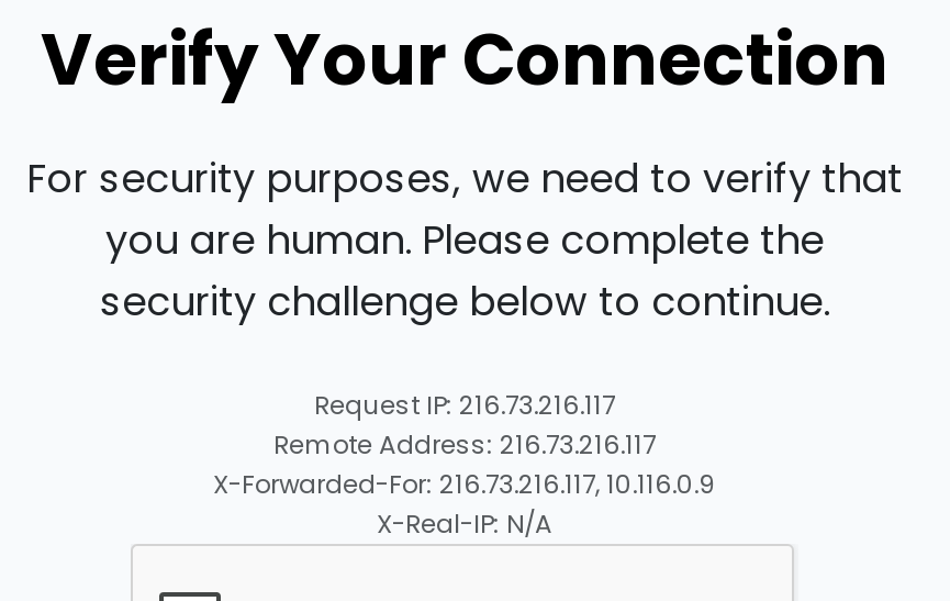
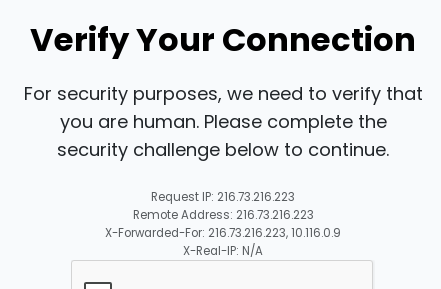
- Request IP: 216.73.216.117
+ Request IP: 216.73.216.223

- Remote Address: 216.73.216.117
+ Remote Address: 216.73.216.223

- X-Forwarded-For: 216.73.216.117, 10.116.0.9
+ X-Forwarded-For: 216.73.216.223, 10.116.0.9
